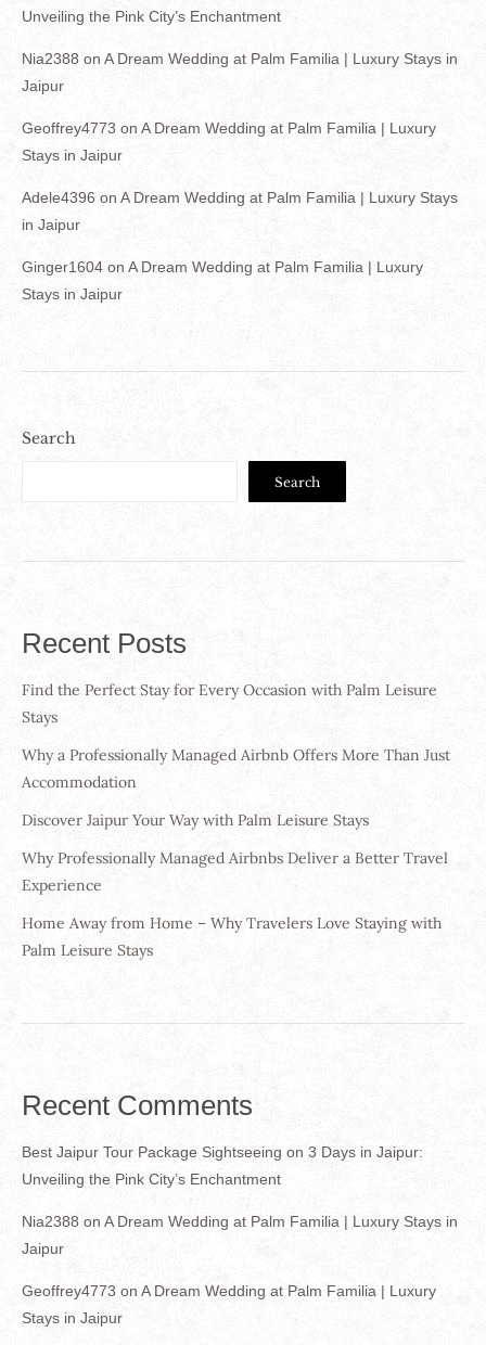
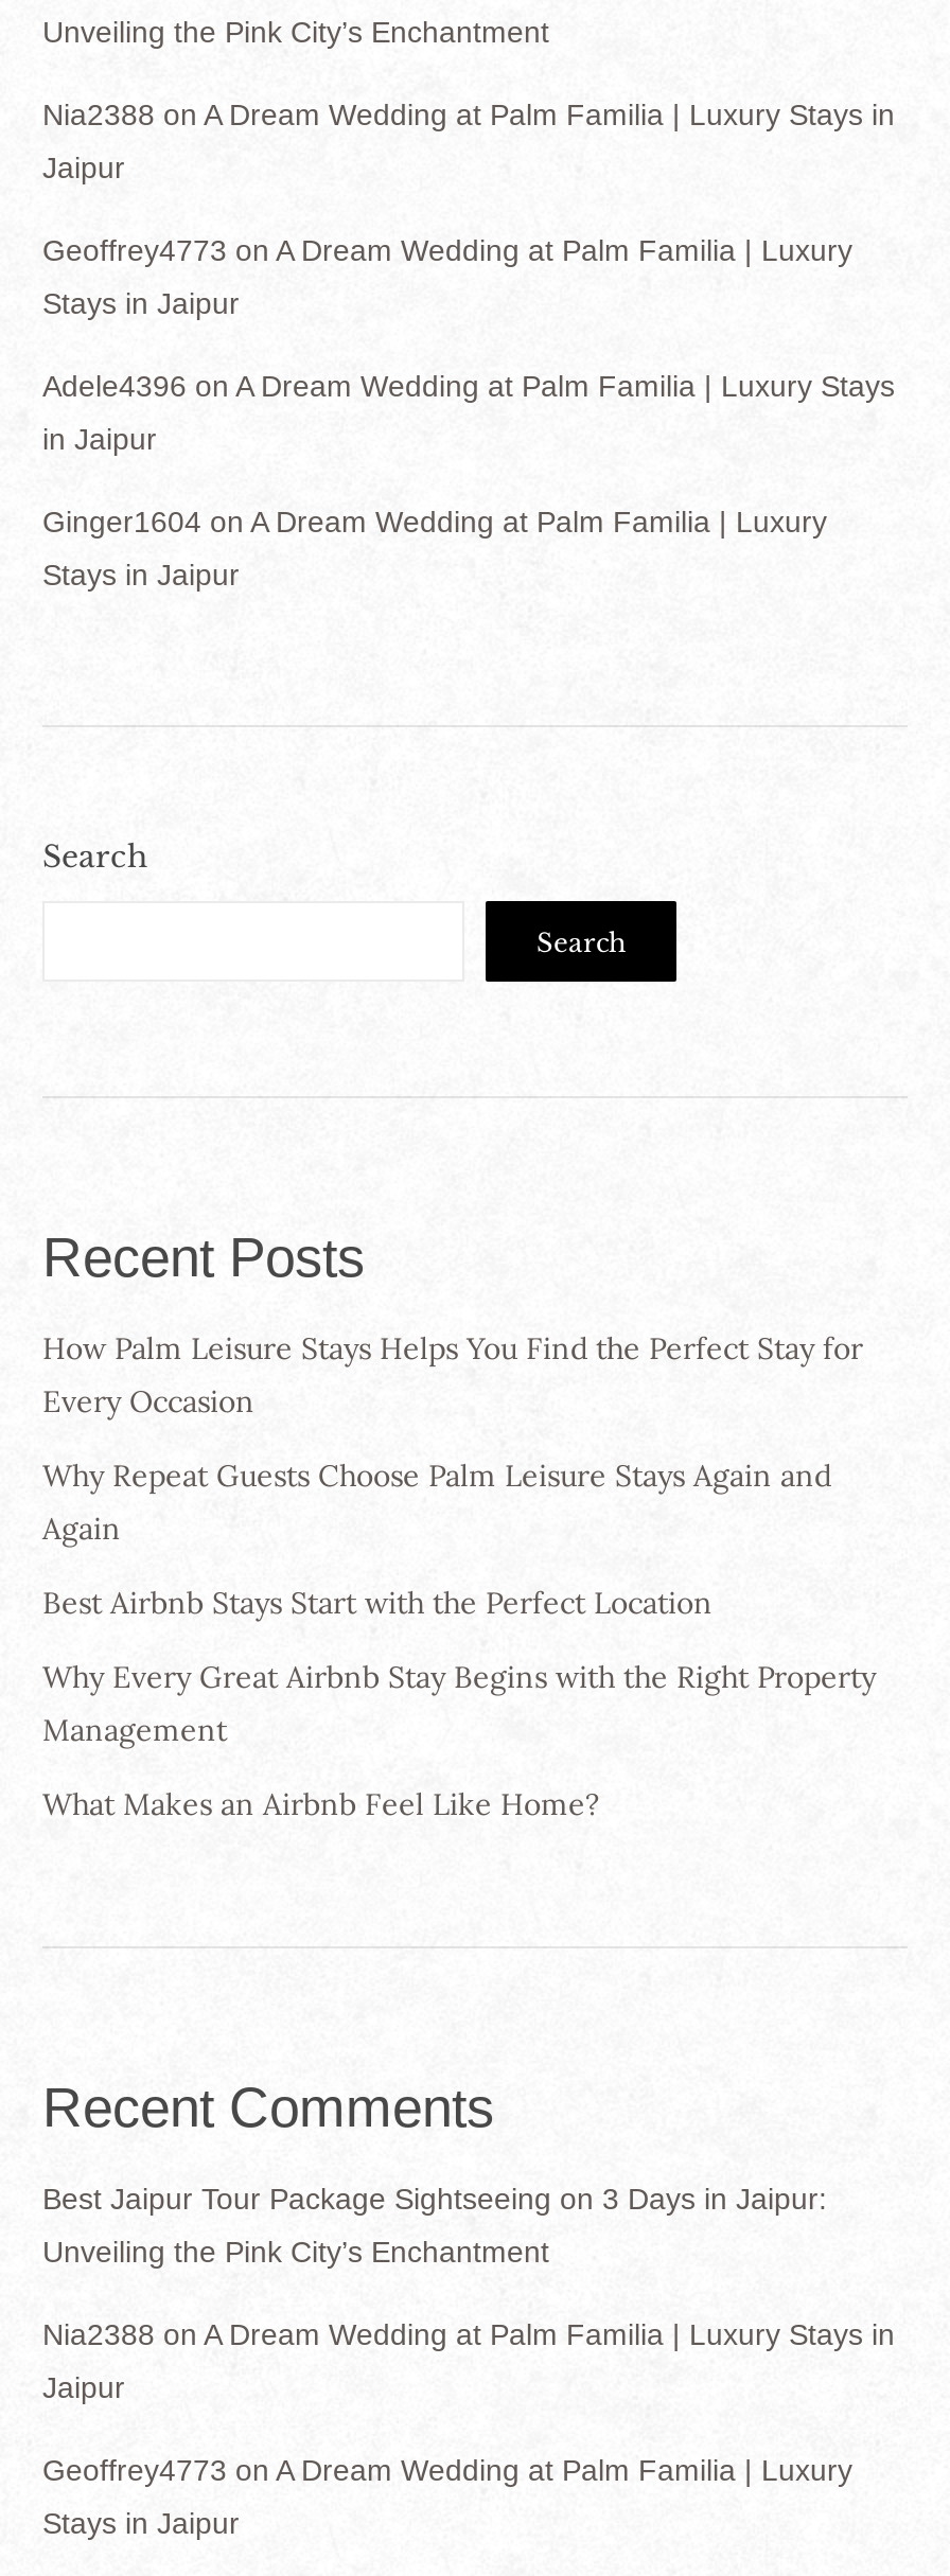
- Find the Perfect Stay for Every Occasion with Palm Leisure
- Stays
+ How Palm Leisure Stays Helps You Find the Perfect Stay for
+ Every Occasion

- Why a Professionally Managed Airbnb Offers More Than Just
- Accommodation
+ Why Repeat Guests Choose Palm Leisure Stays Again and
+ Again

- Discover Jaipur Your Way with Palm Leisure Stays
+ Best Airbnb Stays Start with the Perfect Location

- Why Professionally Managed Airbnbs Deliver a Better Travel
- Experience
+ Why Every Great Airbnb Stay Begins with the Right Property
+ Management

- Home Away from Home – Why Travelers Love Staying with
- Palm Leisure Stays
+ What Makes an Airbnb Feel Like Home?
